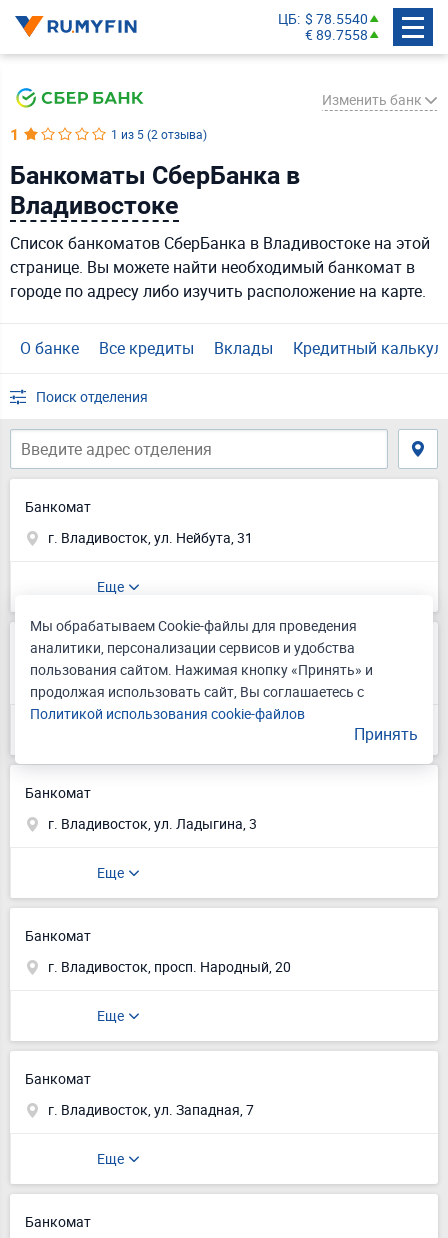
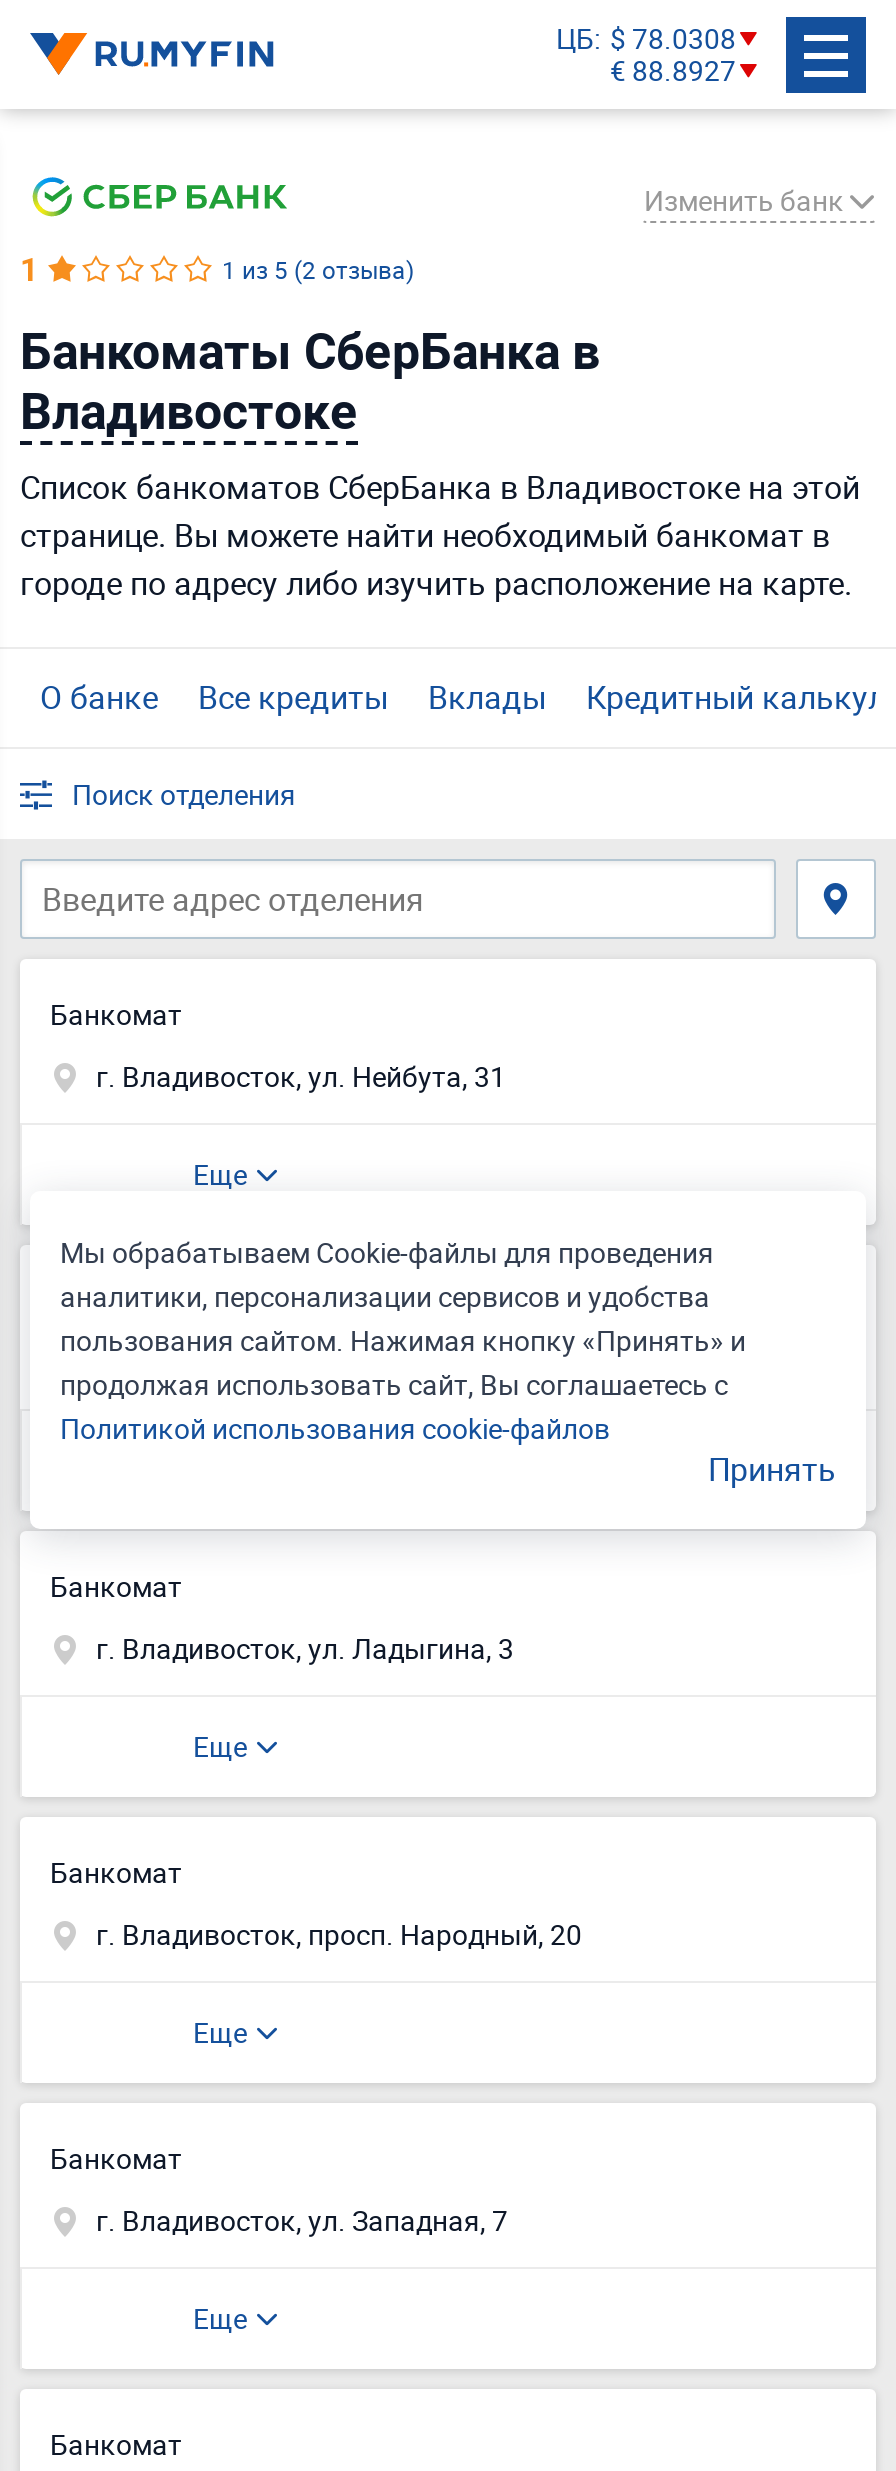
- ЦБ $ 78.5540
+ ЦБ $ 78.0308

- € 89.7558
+ € 88.8927
